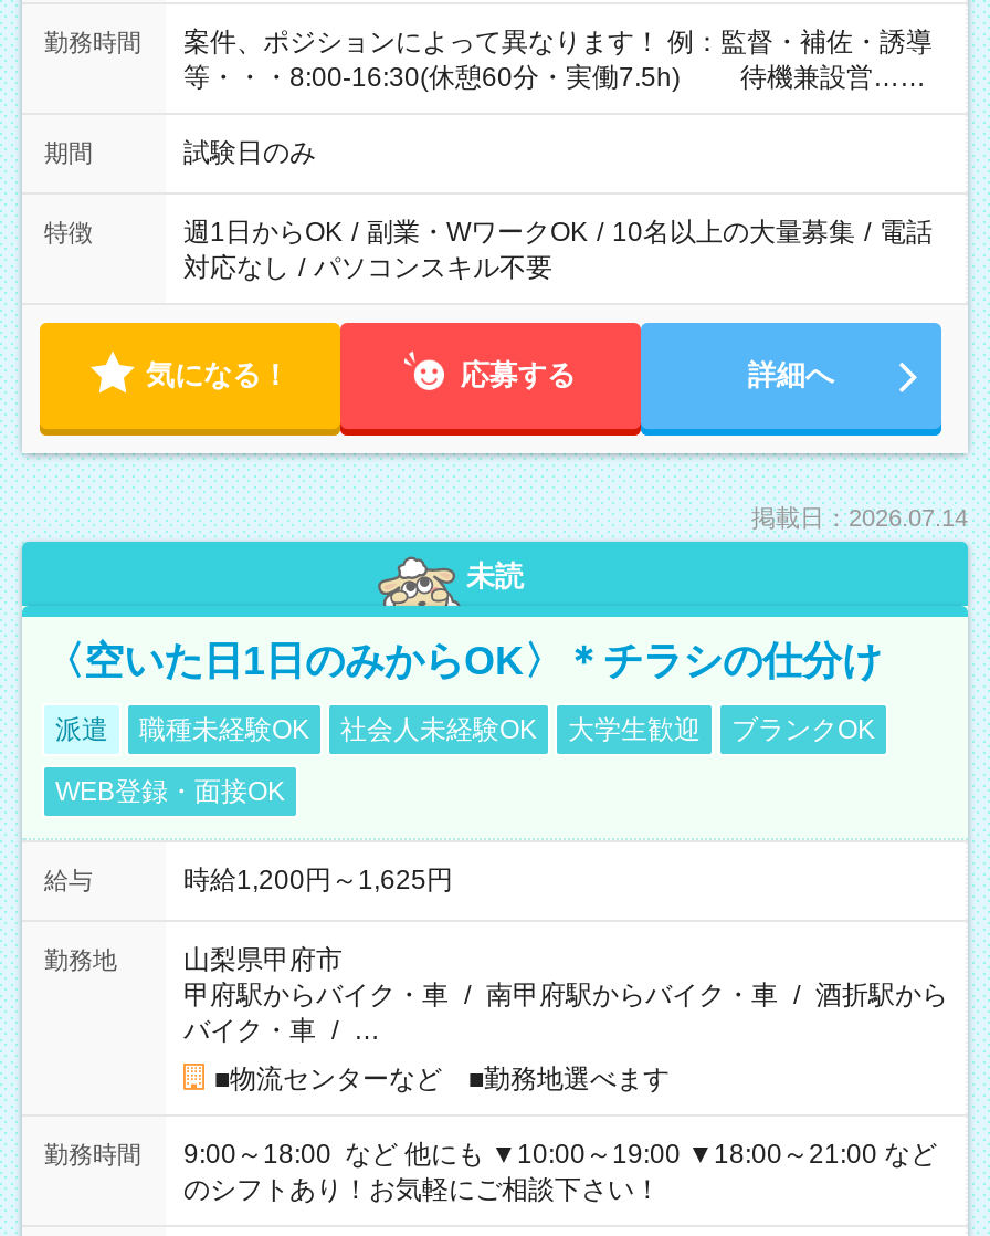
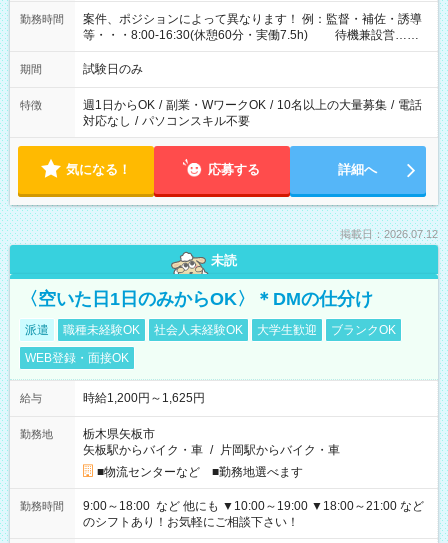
- 掲載日：2026.07.14
+ 掲載日：2026.07.12

- 〈空いた日1日のみからOK〉＊チラシの仕分け
+ 〈空いた日1日のみからOK〉＊DMの仕分け

- 山梨県甲府市
- 甲府駅からバイク・車 / 南甲府駅からバイク・車 / 酒折駅から
- バイク・車 / …
+ 栃木県矢板市
+ 矢板駅からバイク・車 / 片岡駅からバイク・車
